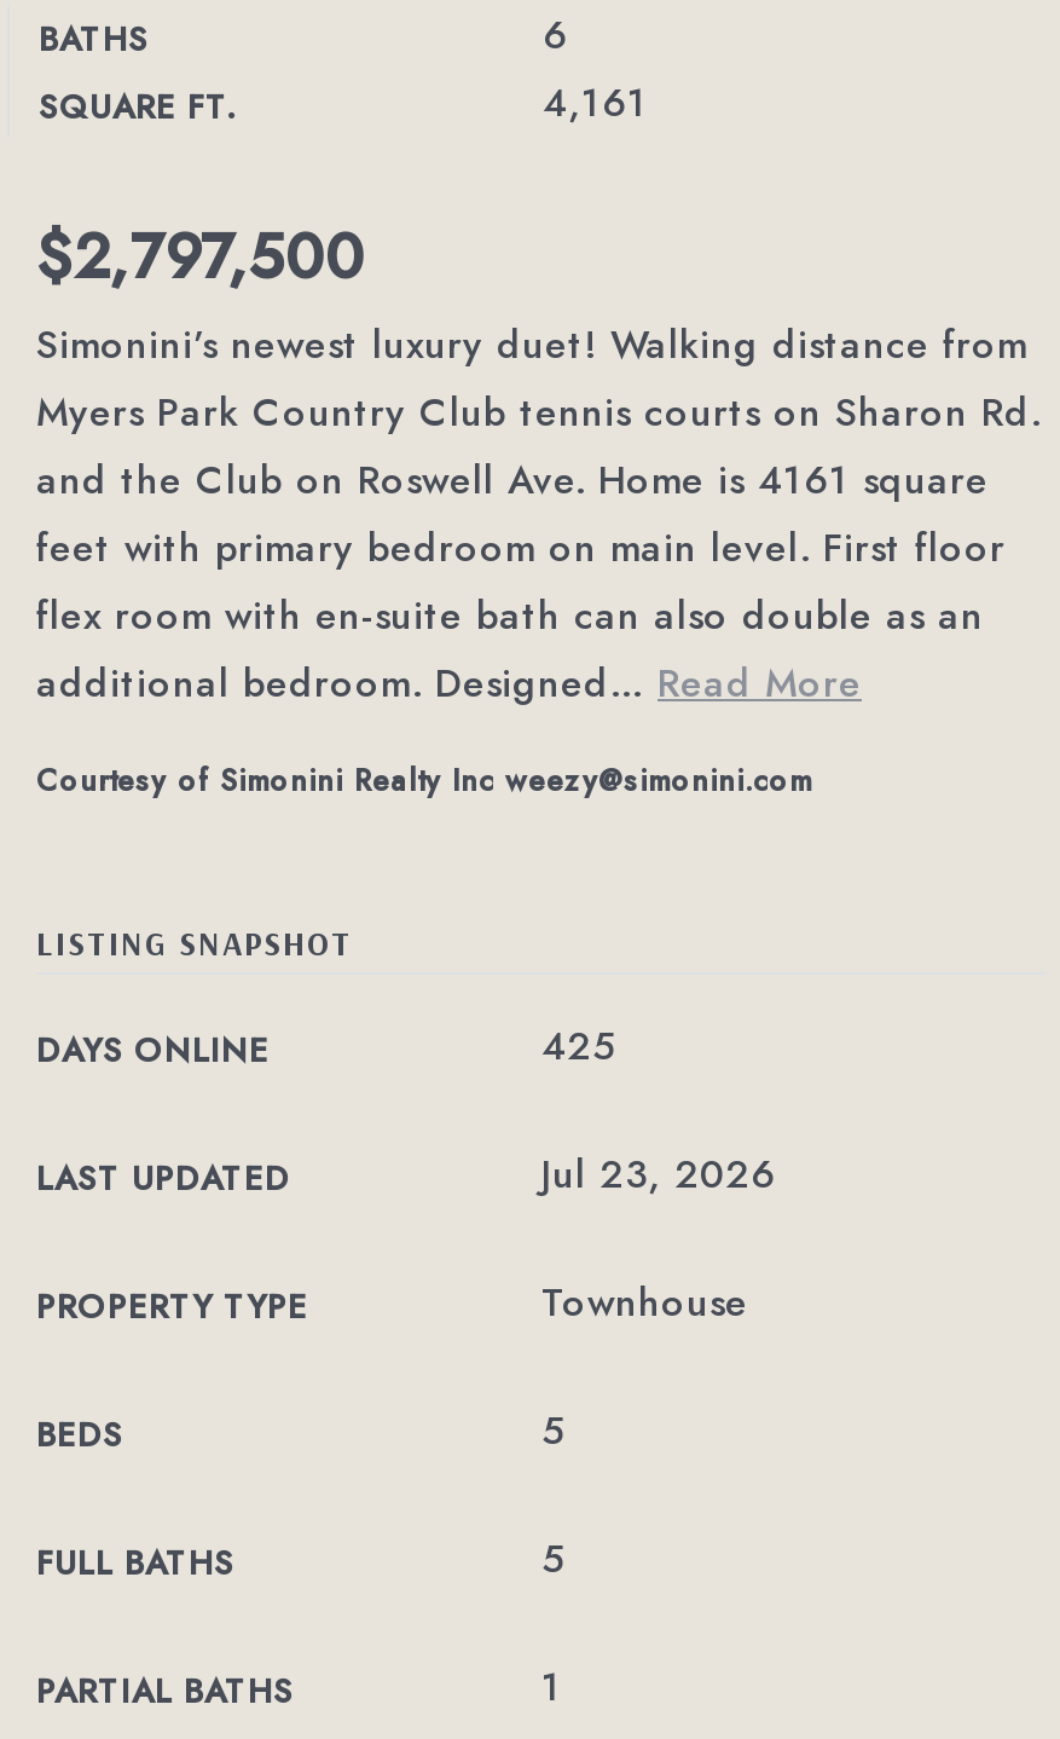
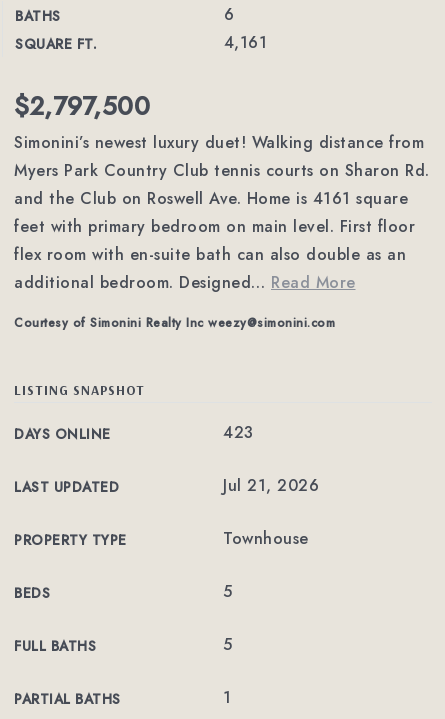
- 425
+ 423

- Jul 23, 2026
+ Jul 21, 2026
